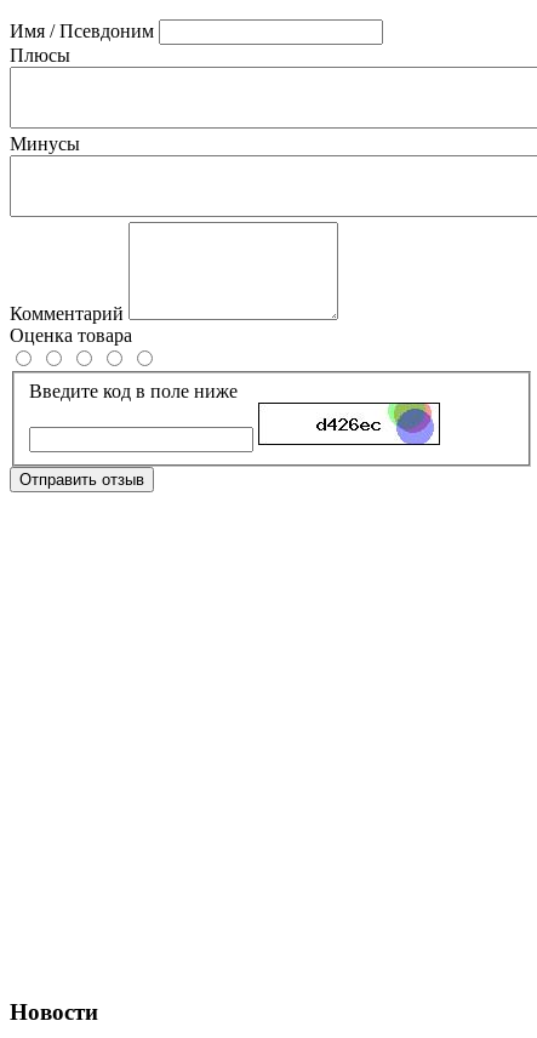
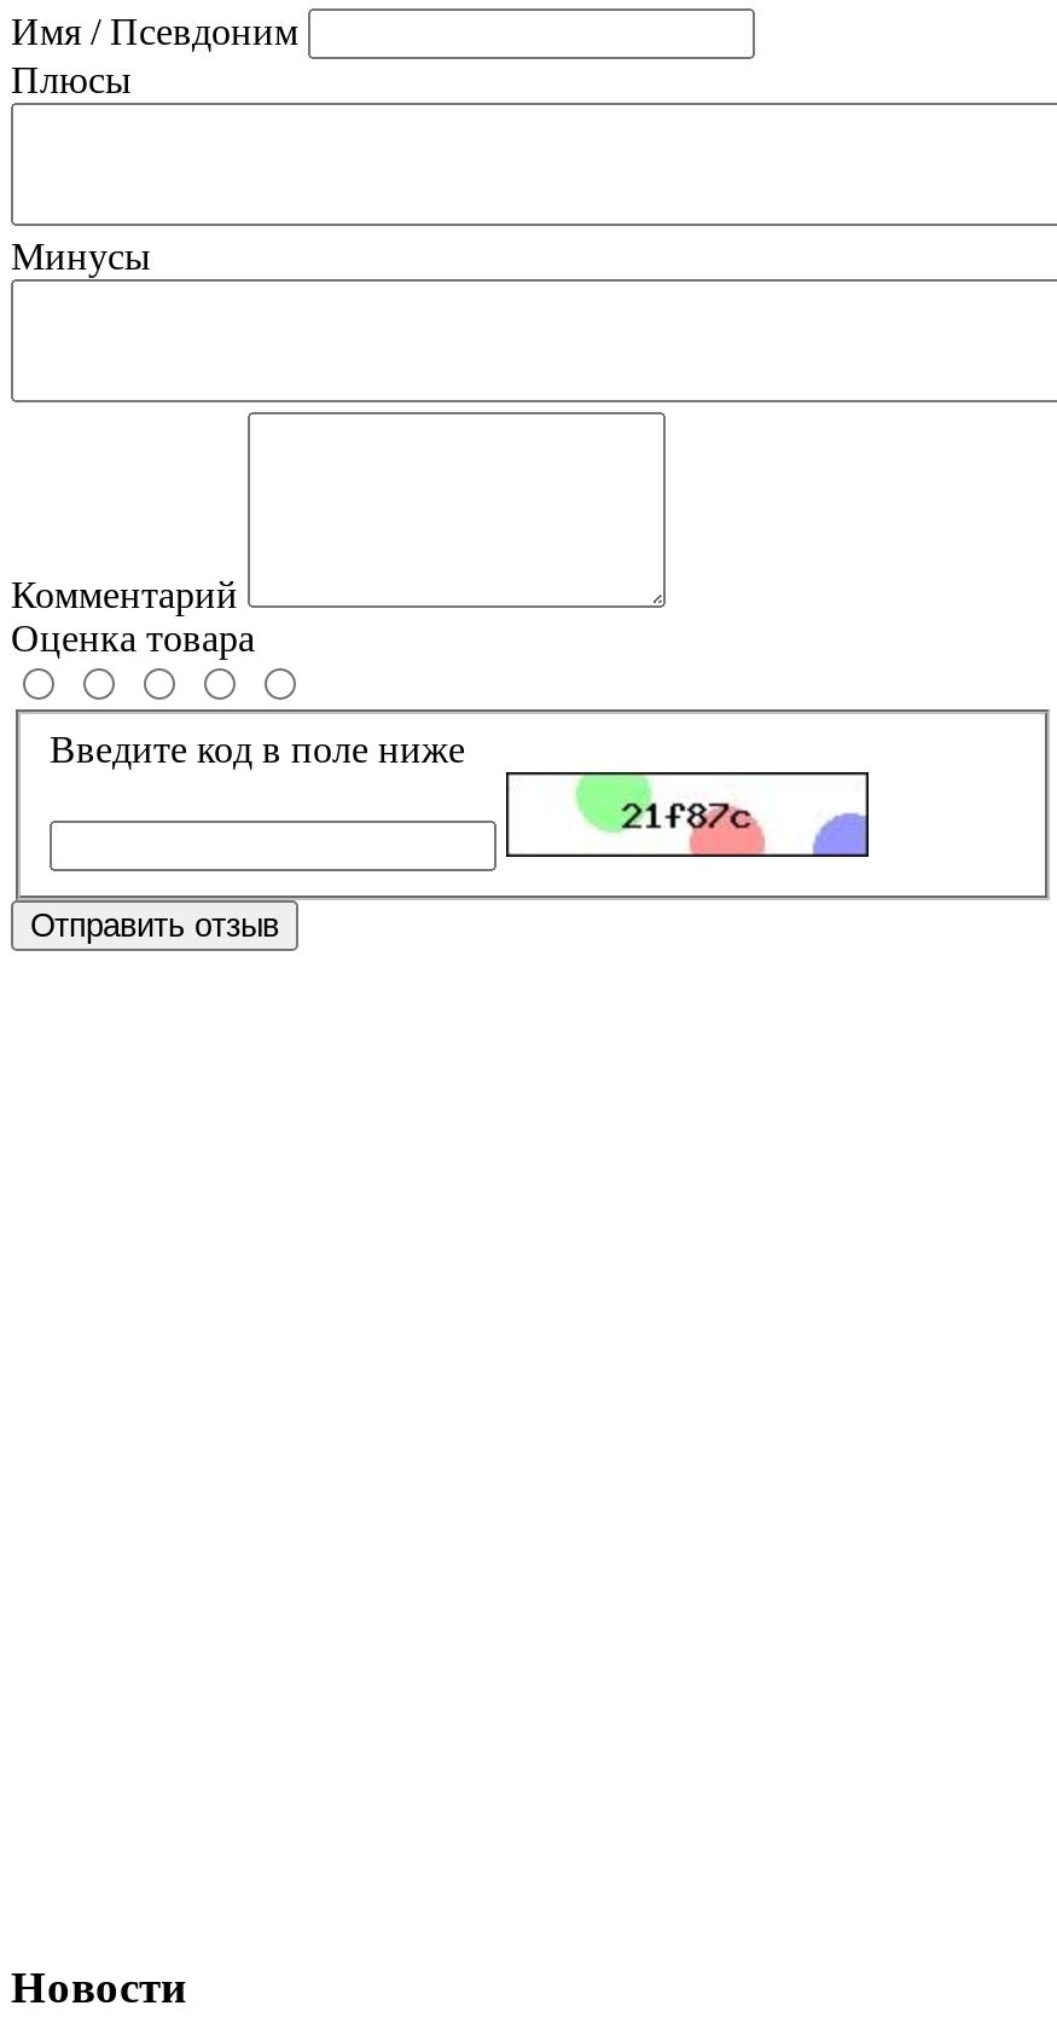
- [image]
+ [image]
